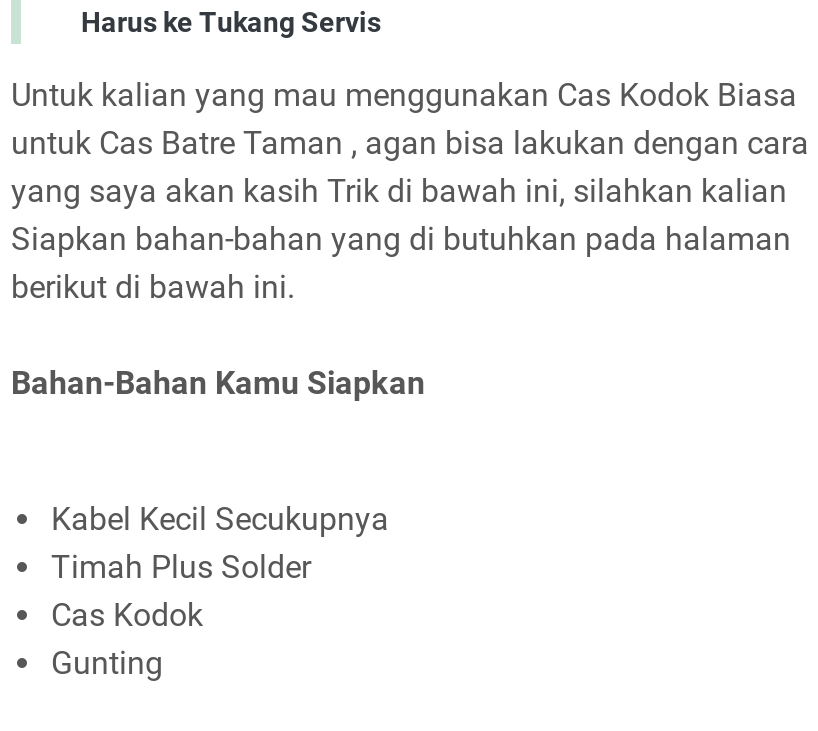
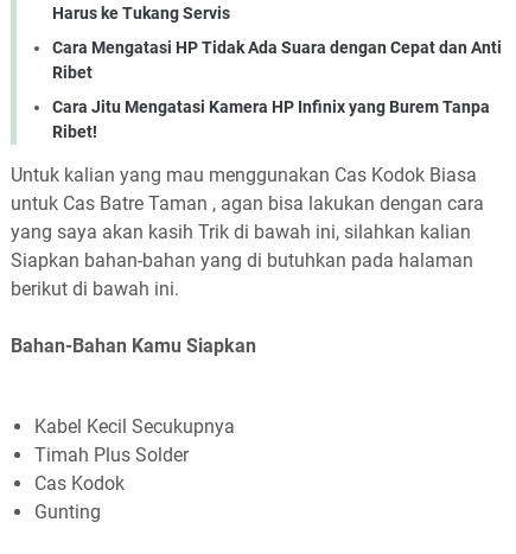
+ Cara Mengatasi HP Tidak Ada Suara dengan Cepat dan Anti
+ Ribet
+ Cara Jitu Mengatasi Kamera HP Infinix yang Burem Tanpa
+ Ribet!
